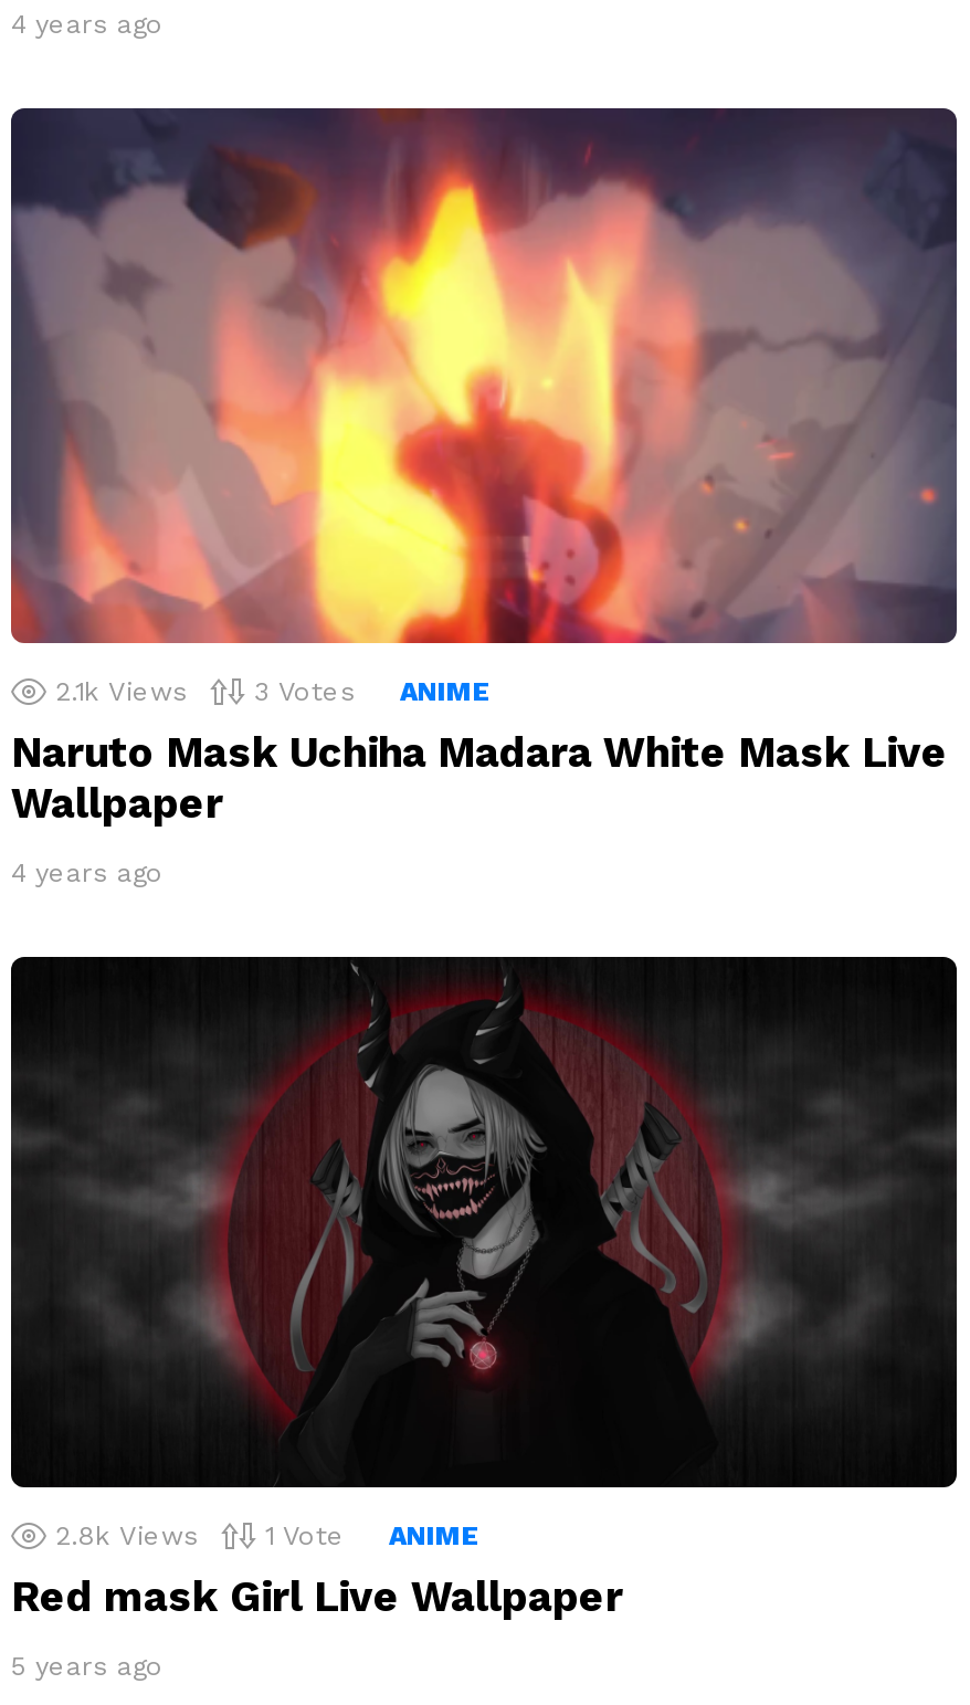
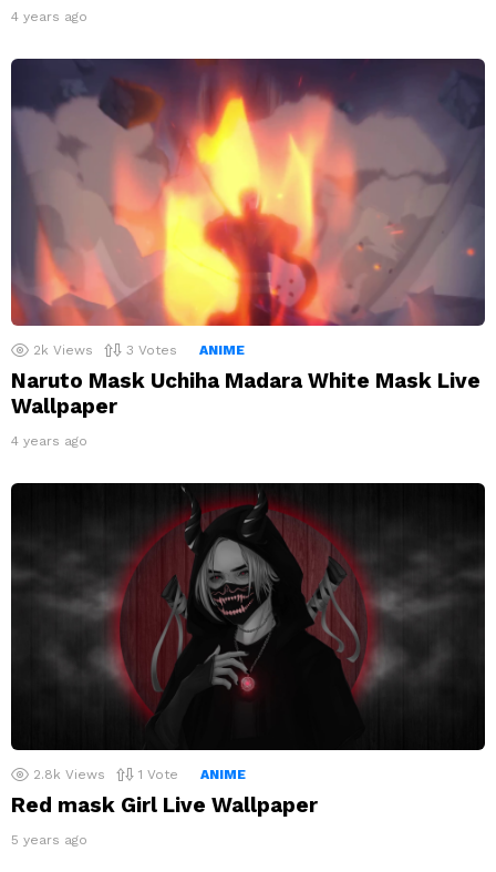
- 2.1k Views
+ 2k Views
